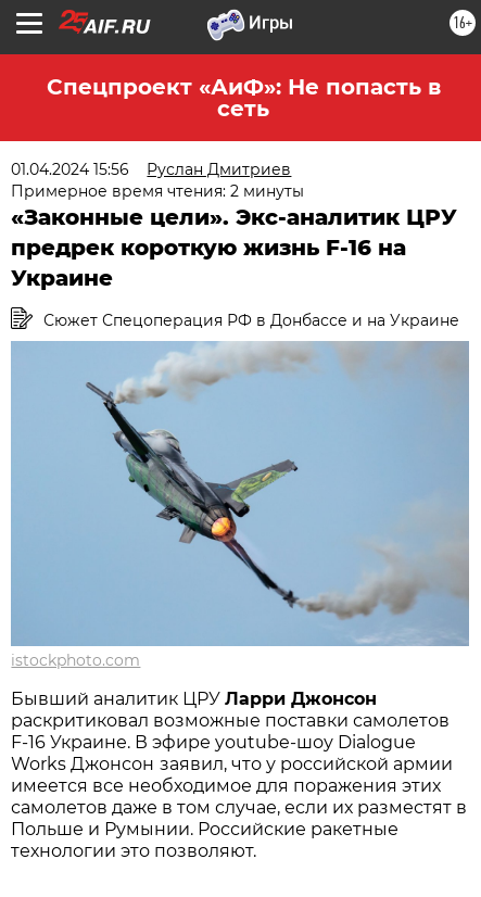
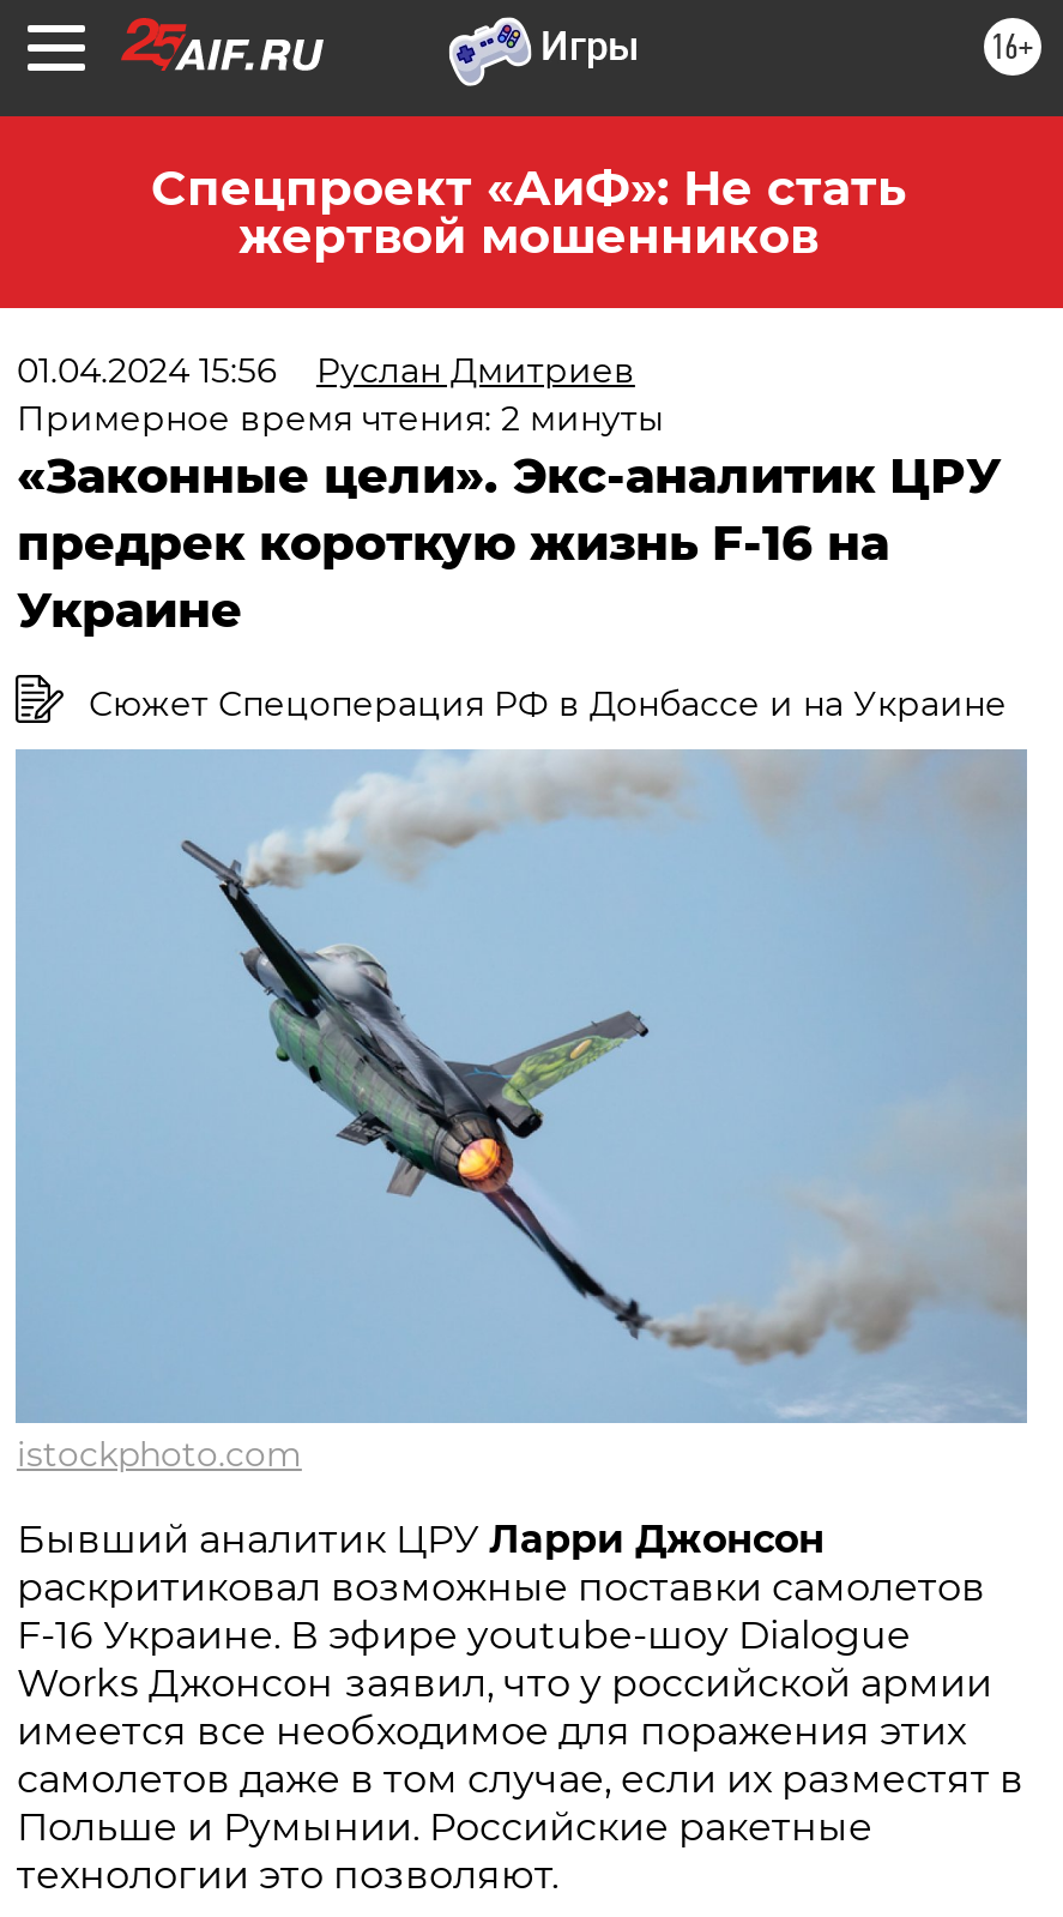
- Спецпроект «АиФ»: Не попасть в
- сеть
+ Спецпроект «АиФ»: Не стать
+ жертвой мошенников
